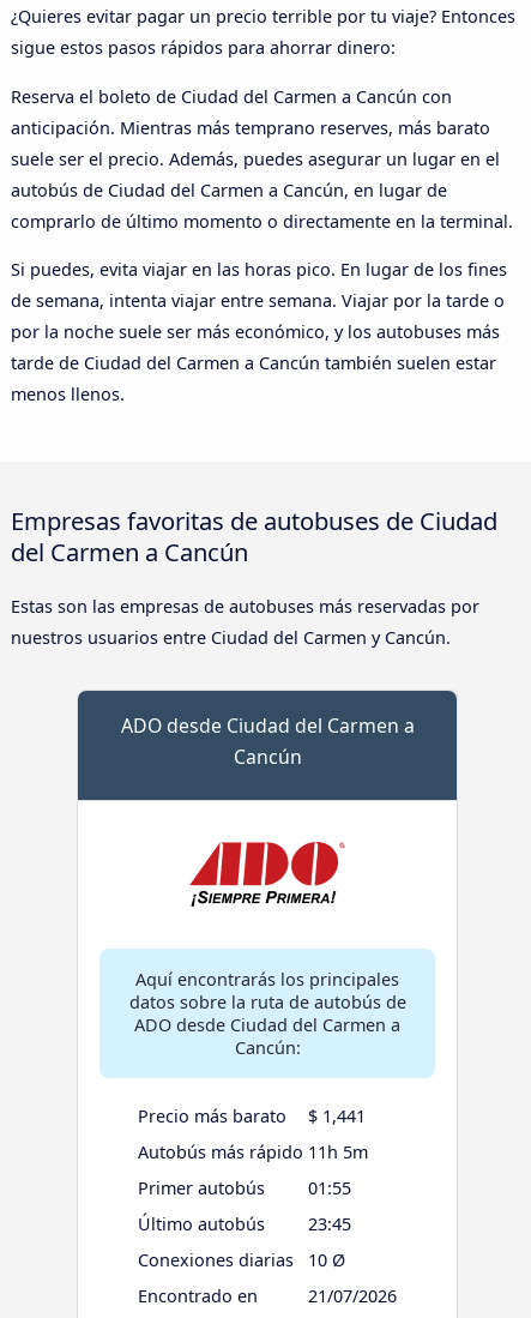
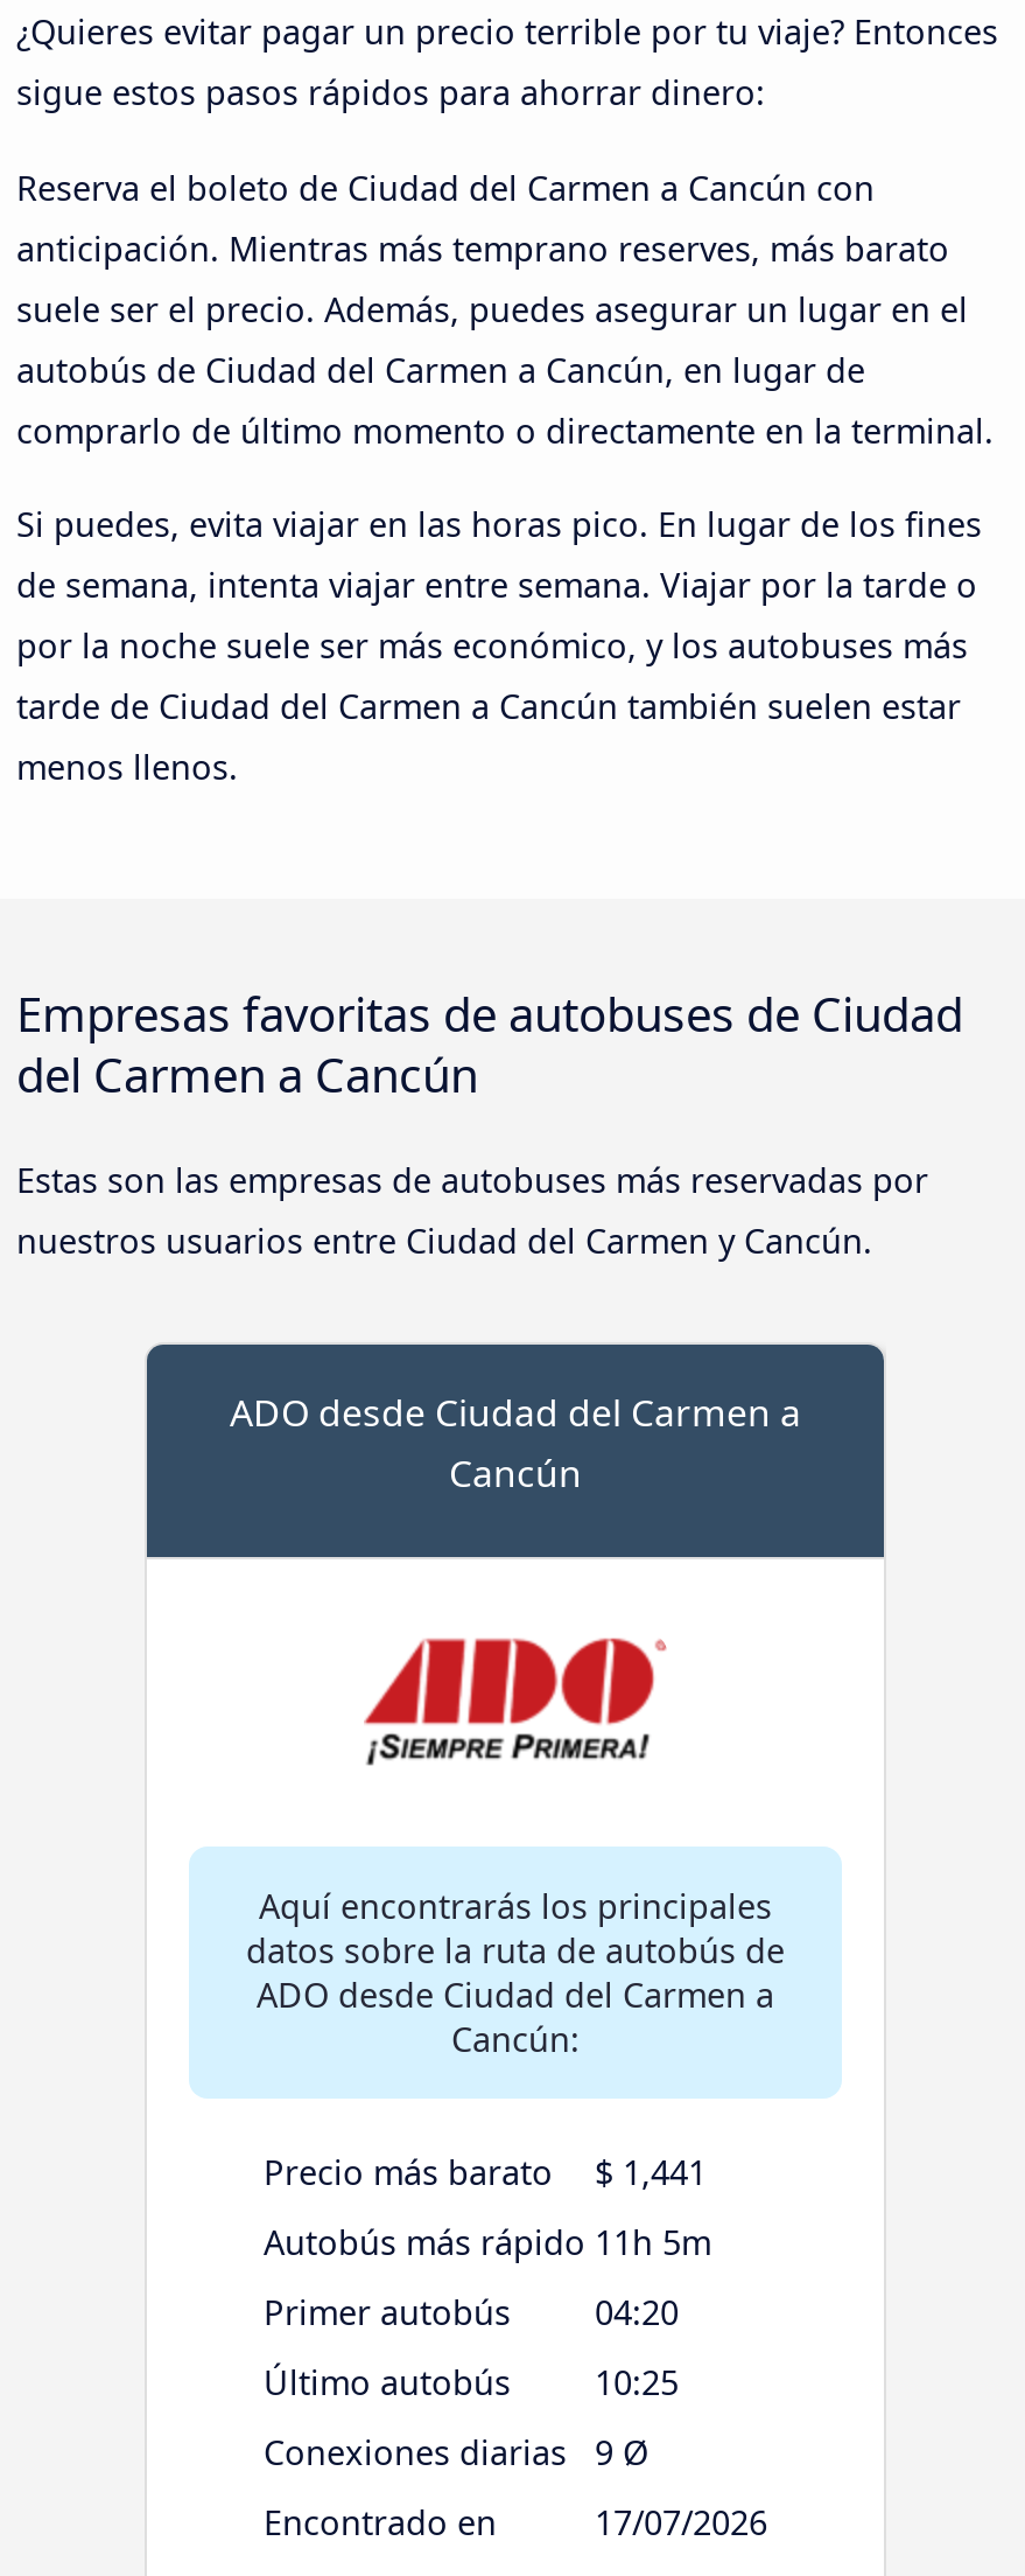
- Primer autobús 01:55
+ Primer autobús 04:20

- Último autobús 23:45
+ Último autobús 10:25

- Conexiones diarias 10 Ø
+ Conexiones diarias 9 Ø

- 21/07/2026
+ 17/07/2026
